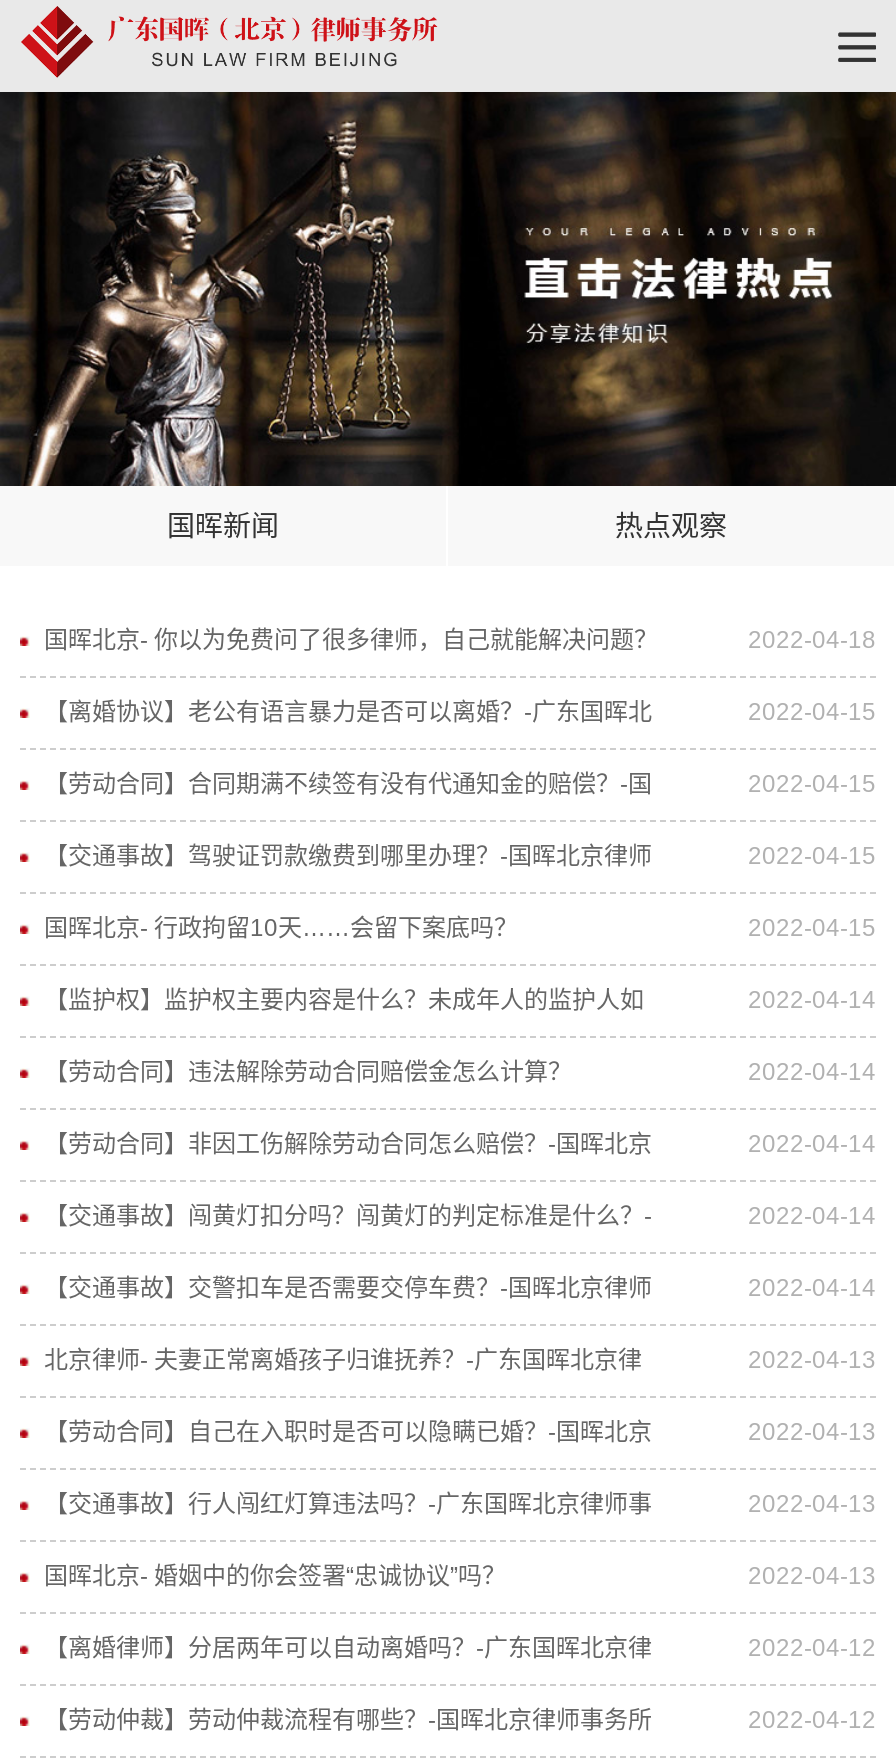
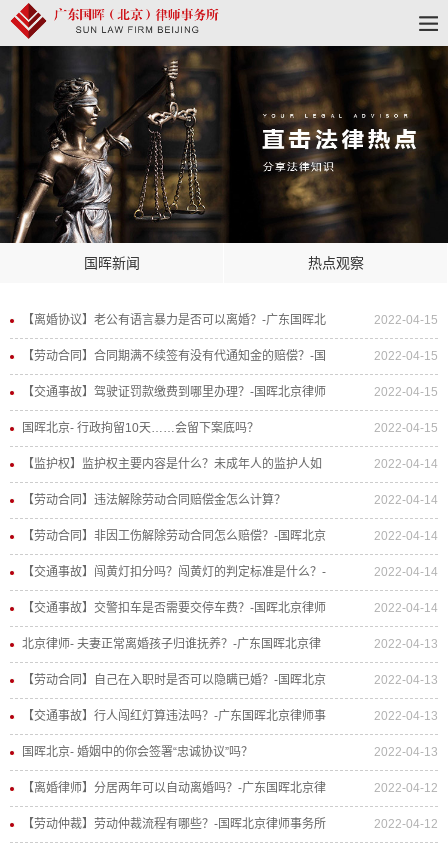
- 国晖北京- 你以为免费问了很多律师，自己就能解决问题？
- 2022-04-18
